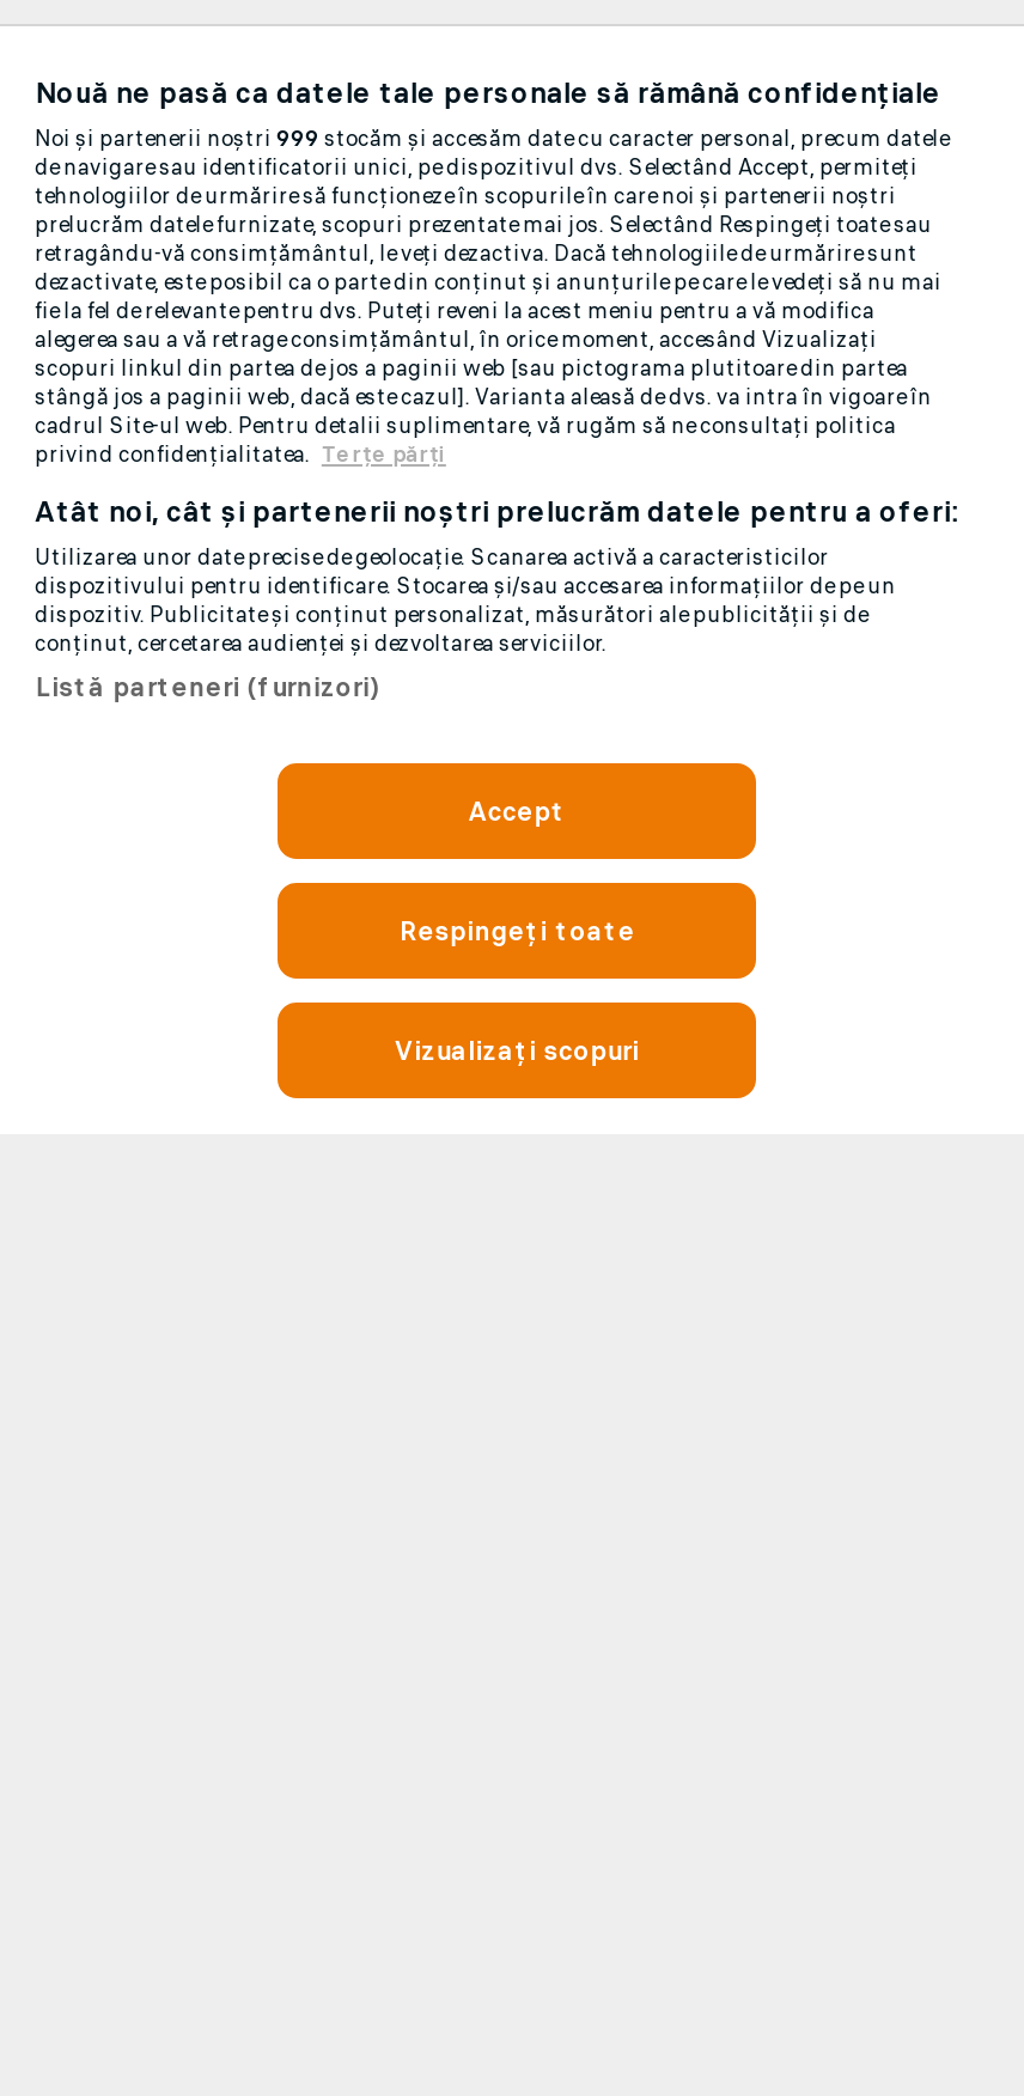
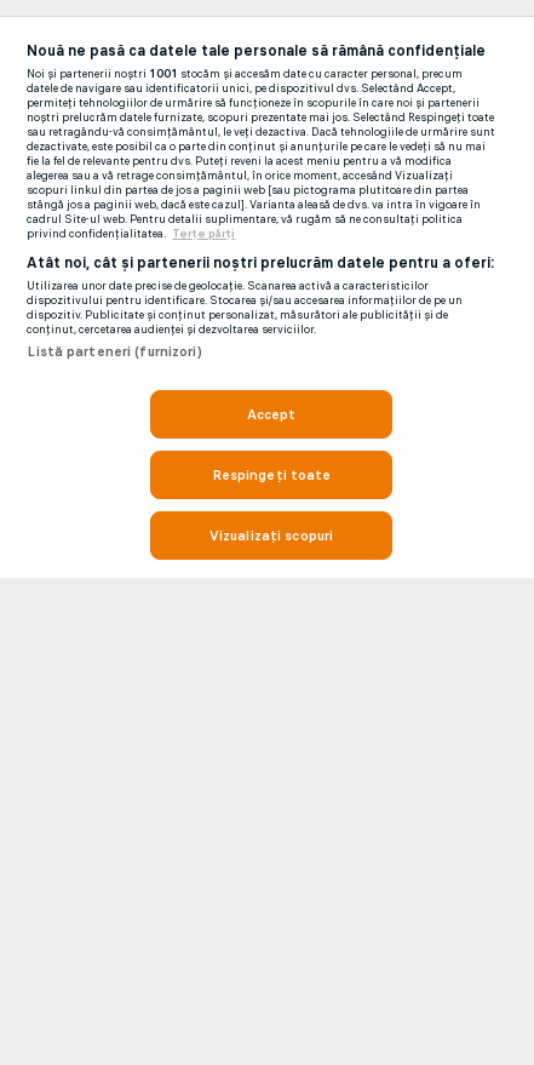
- Noi și partenerii noștri 999 stocăm și accesăm date cu caracter personal, precum datele
- de navigare sau identificatorii unici, pe dispozitivul dvs. Selectând Accept, permiteți
- tehnologiilor de urmărire să funcționeze în scopurile în care noi și partenerii noștri
- prelucrăm datele furnizate, scopuri prezentate mai jos. Selectând Respingeți toate sau
- retragându-vă consimțământul, le veți dezactiva. Dacă tehnologiile de urmărire sunt
+ Noi și partenerii noștri 1001 stocăm și accesăm date cu caracter personal, precum
+ datele de navigare sau identificatorii unici, pe dispozitivul dvs. Selectând Accept,
+ permiteți tehnologiilor de urmărire să funcționeze în scopurile în care noi și partenerii
+ noștri prelucrăm datele furnizate, scopuri prezentate mai jos. Selectând Respingeți toate
+ sau retragându-vă consimțământul, le veți dezactiva. Dacă tehnologiile de urmărire sunt
